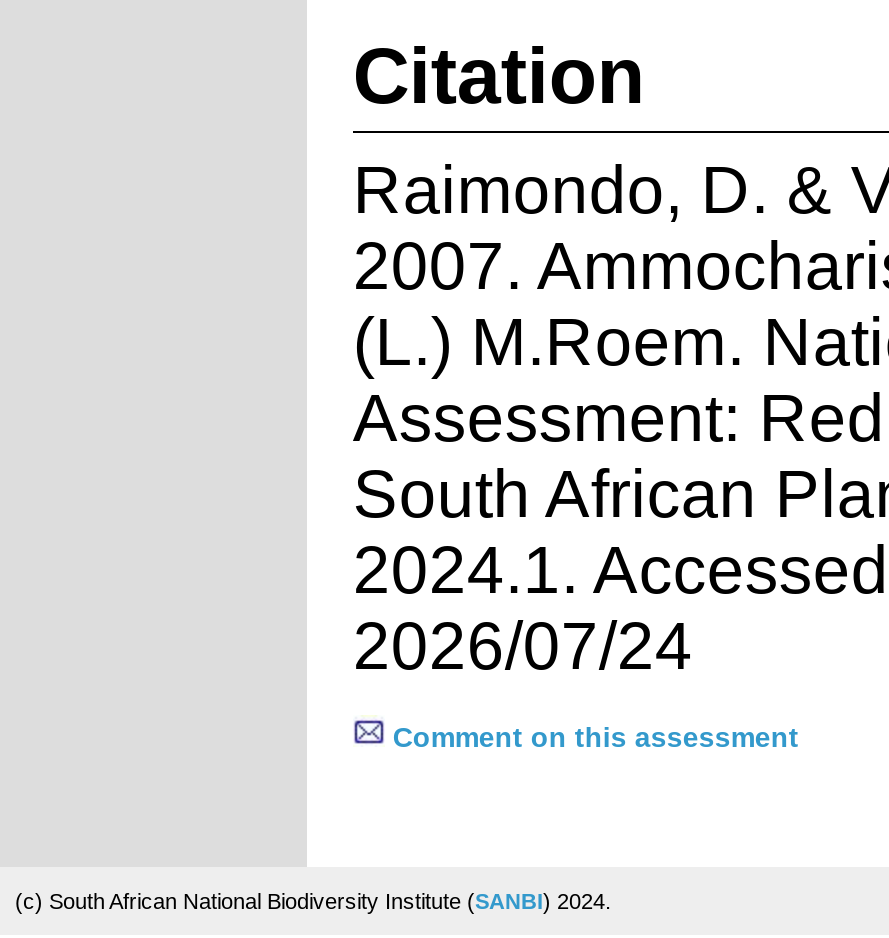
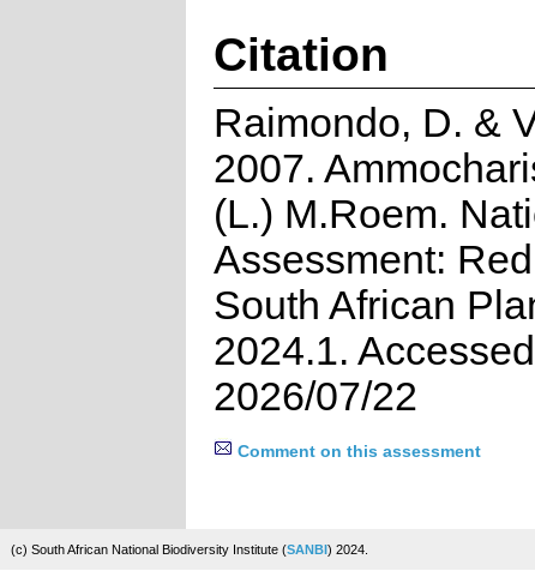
- 2026/07/24
+ 2026/07/22
